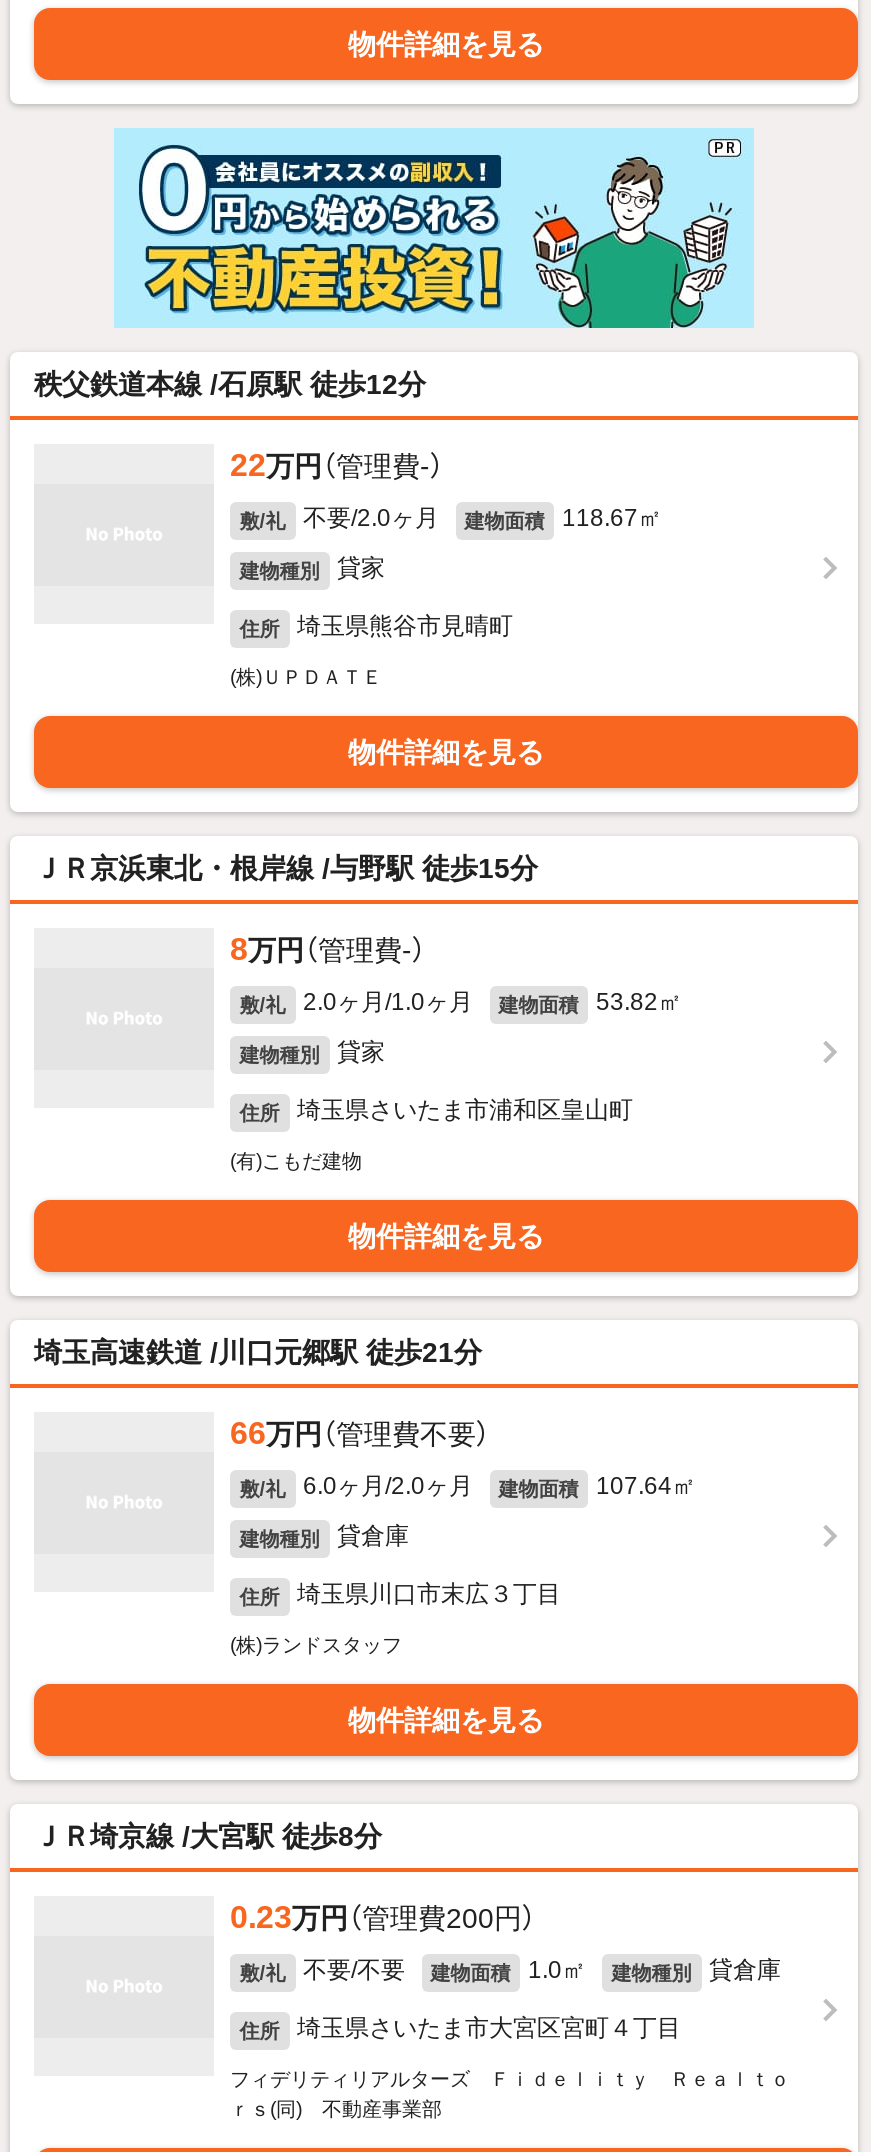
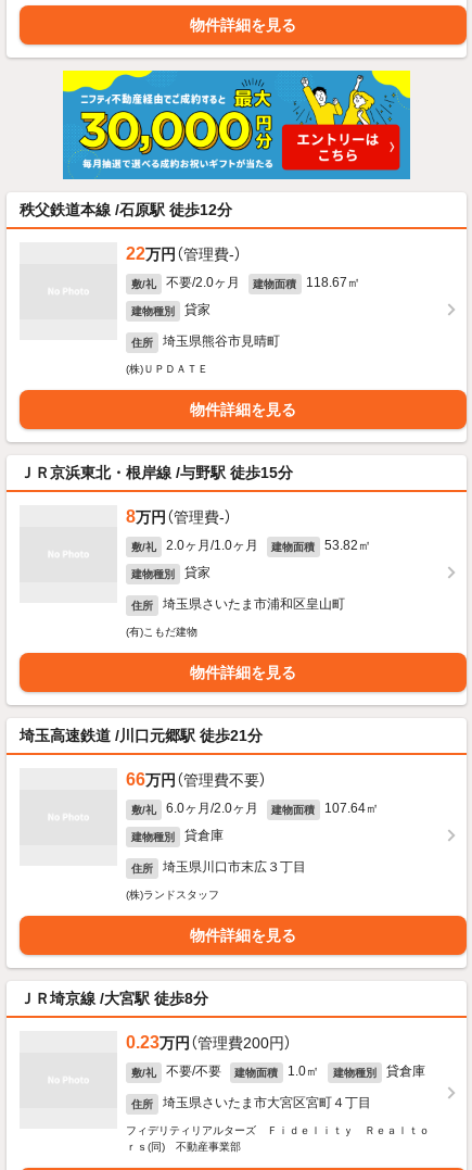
- [image]
+ [image]
